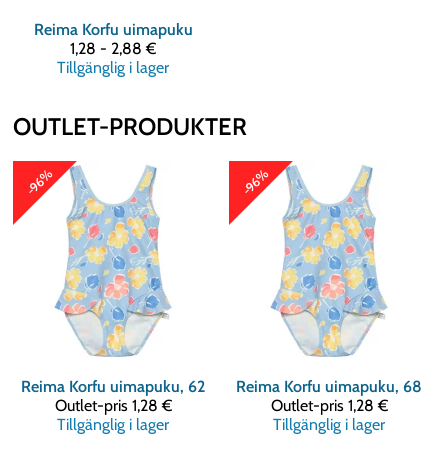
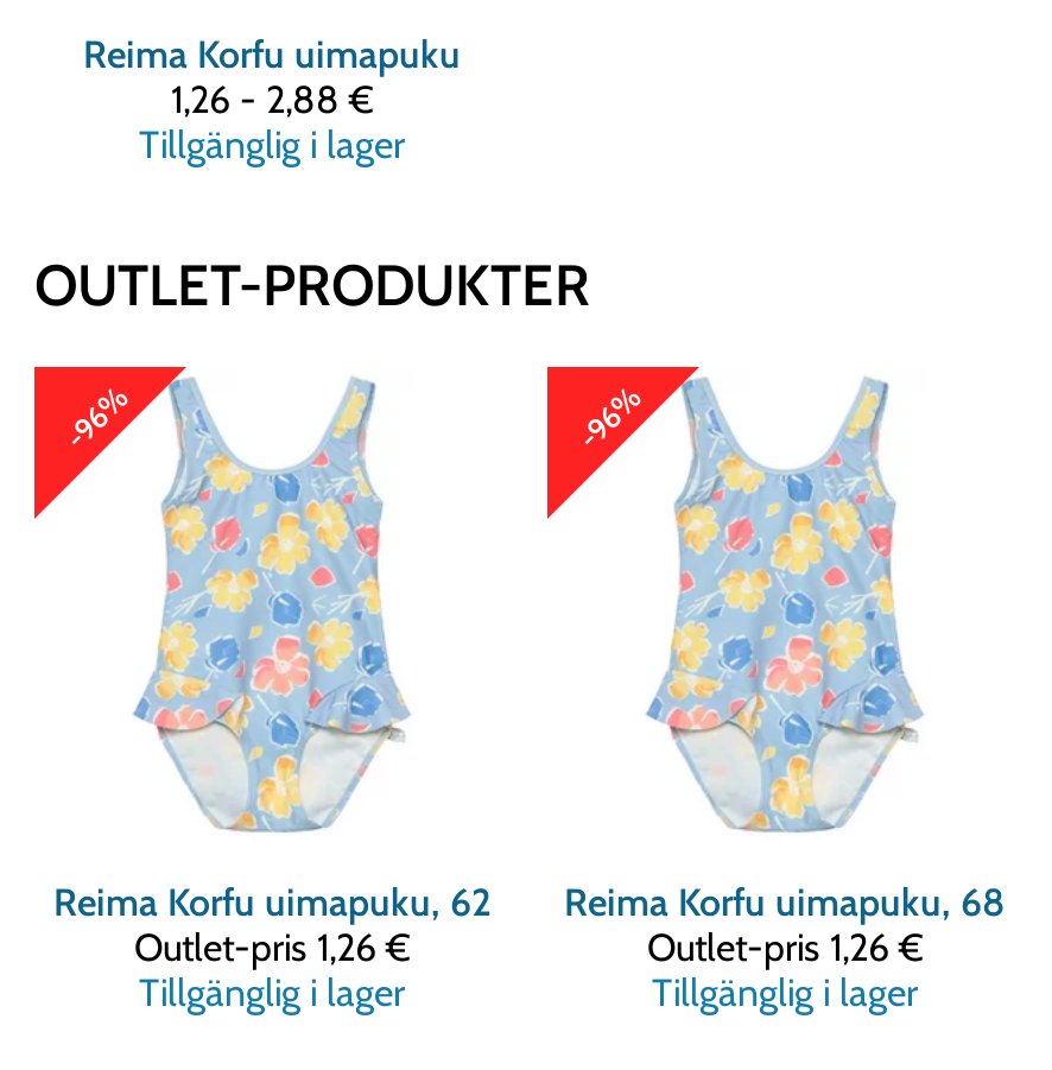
- 1,28 - 2,88 €
+ 1,26 - 2,88 €

- Outlet-pris 1,28 €
+ Outlet-pris 1,26 €

- Outlet-pris 1,28 €
+ Outlet-pris 1,26 €
